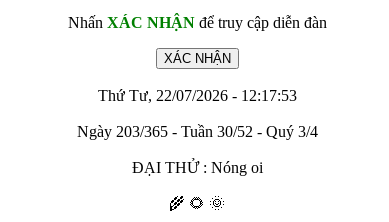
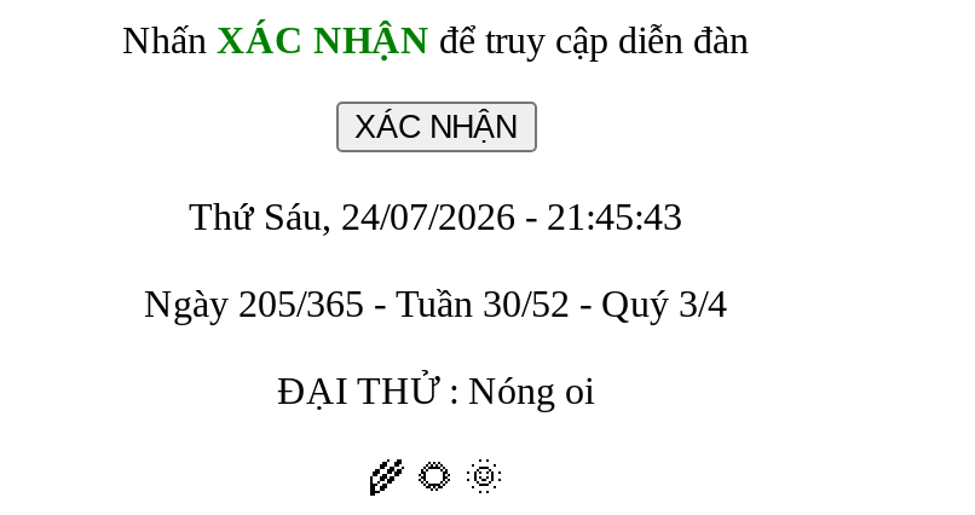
- Thứ Tư, 22/07/2026 - 12:17:53
+ Thứ Sáu, 24/07/2026 - 21:45:43

- Ngày 203/365 - Tuần 30/52 - Quý 3/4
+ Ngày 205/365 - Tuần 30/52 - Quý 3/4
